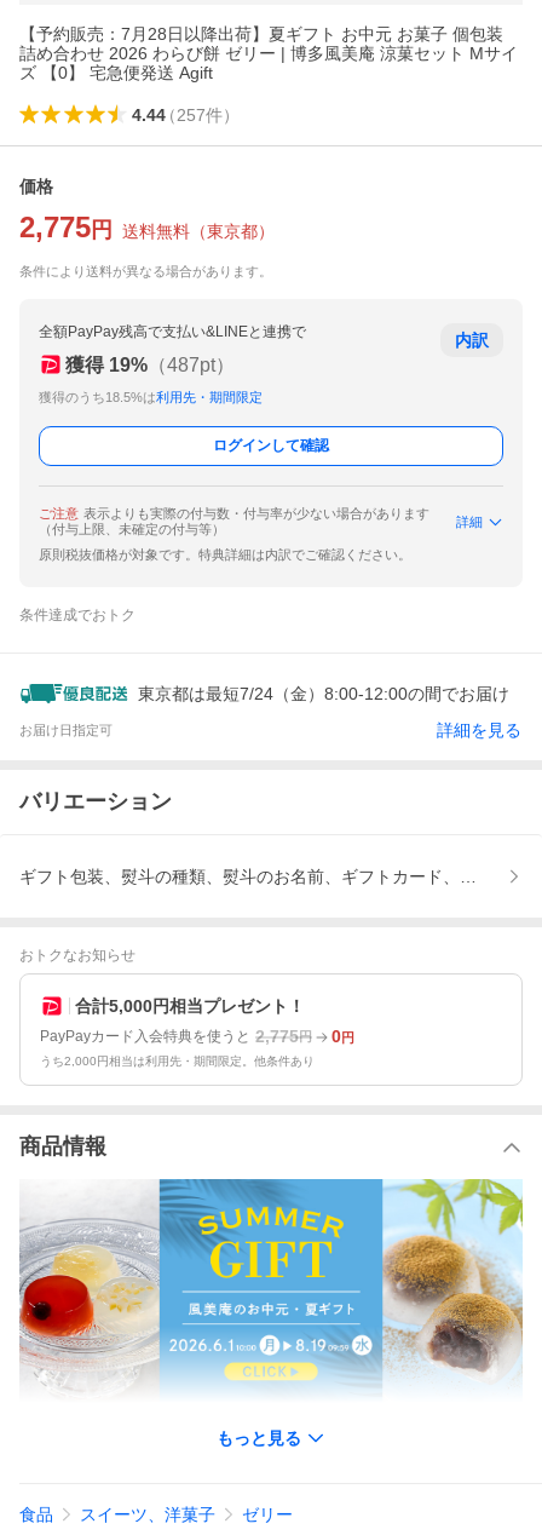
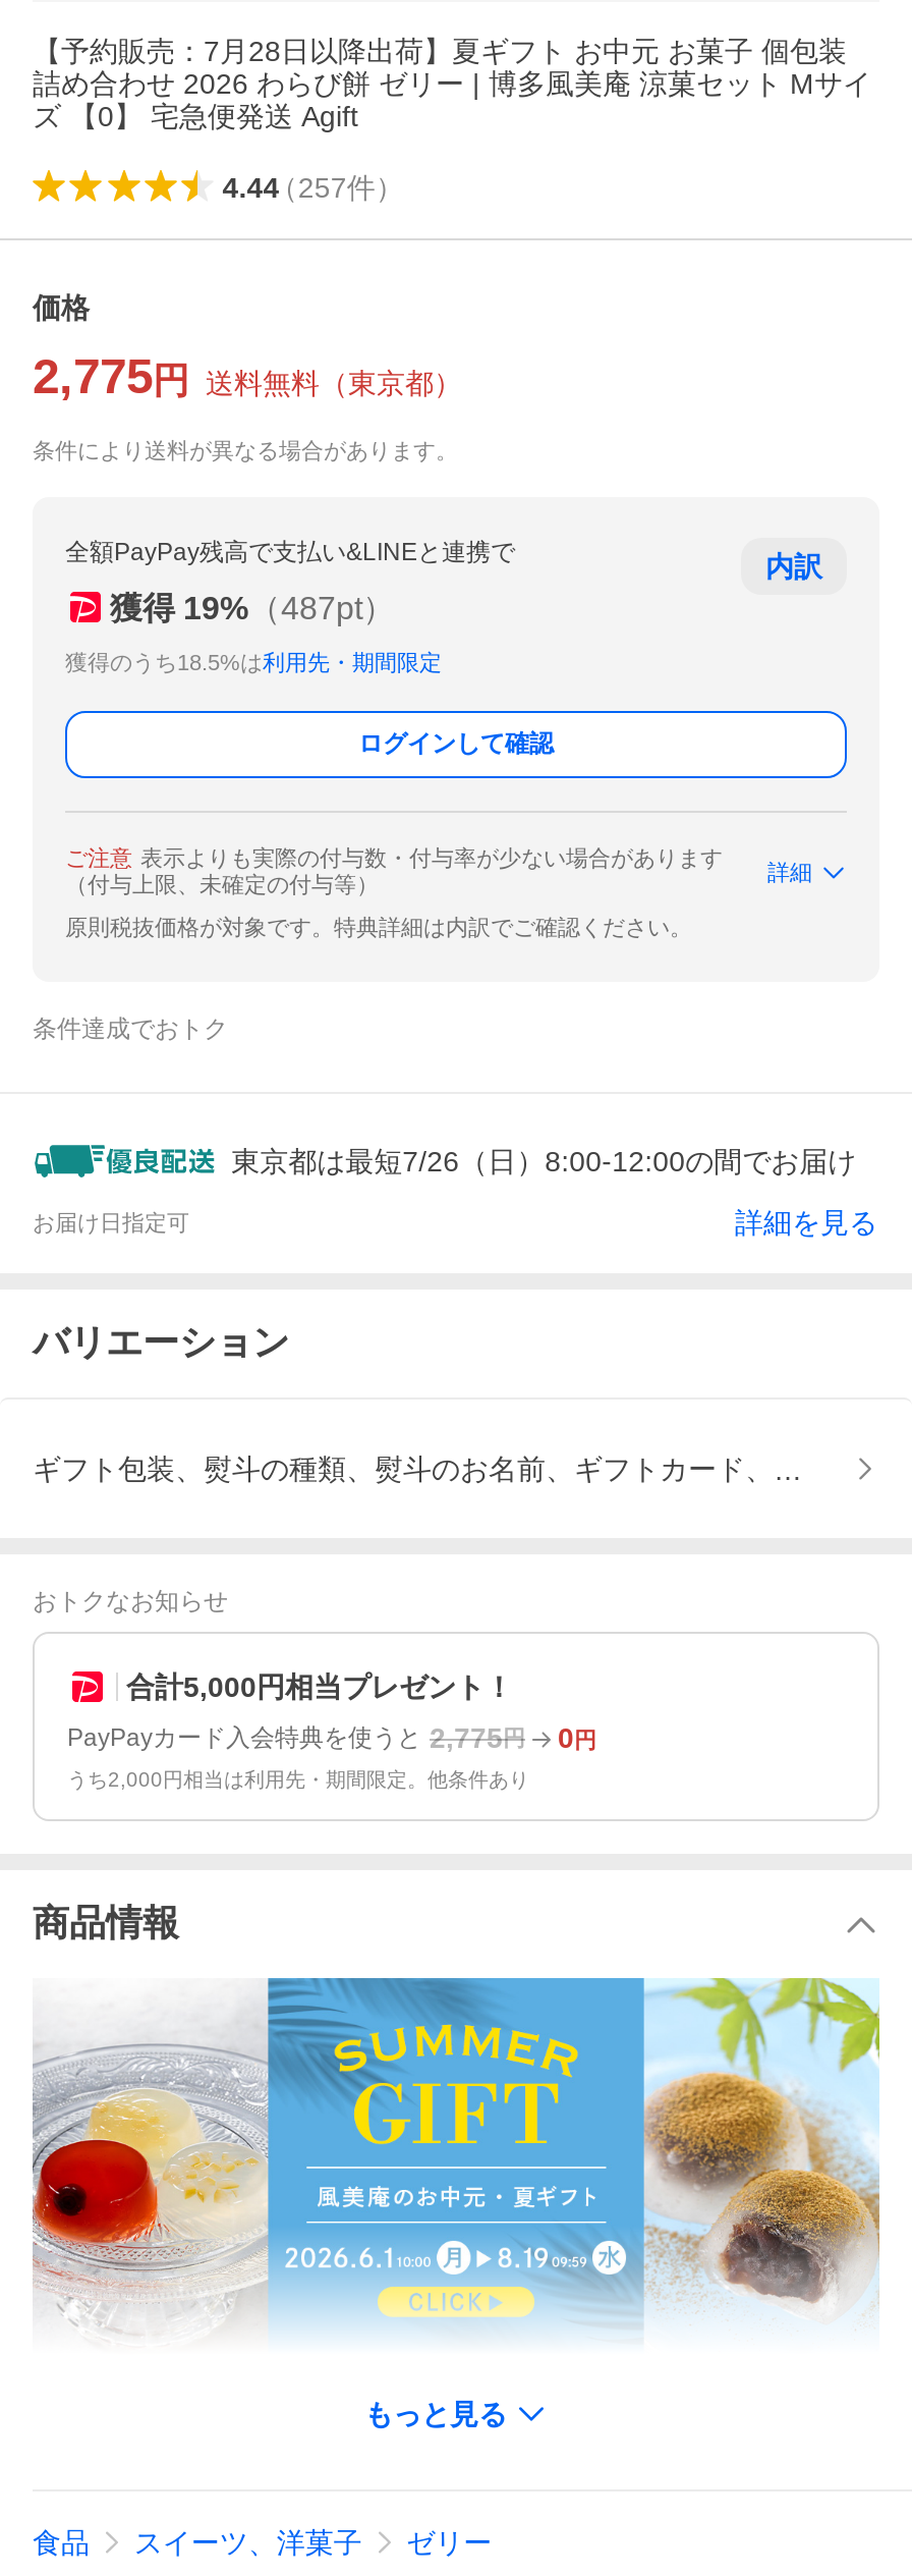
- 東京都は最短7/24（金）8:00-12:00の間でお届け
+ 東京都は最短7/26（日）8:00-12:00の間でお届け
